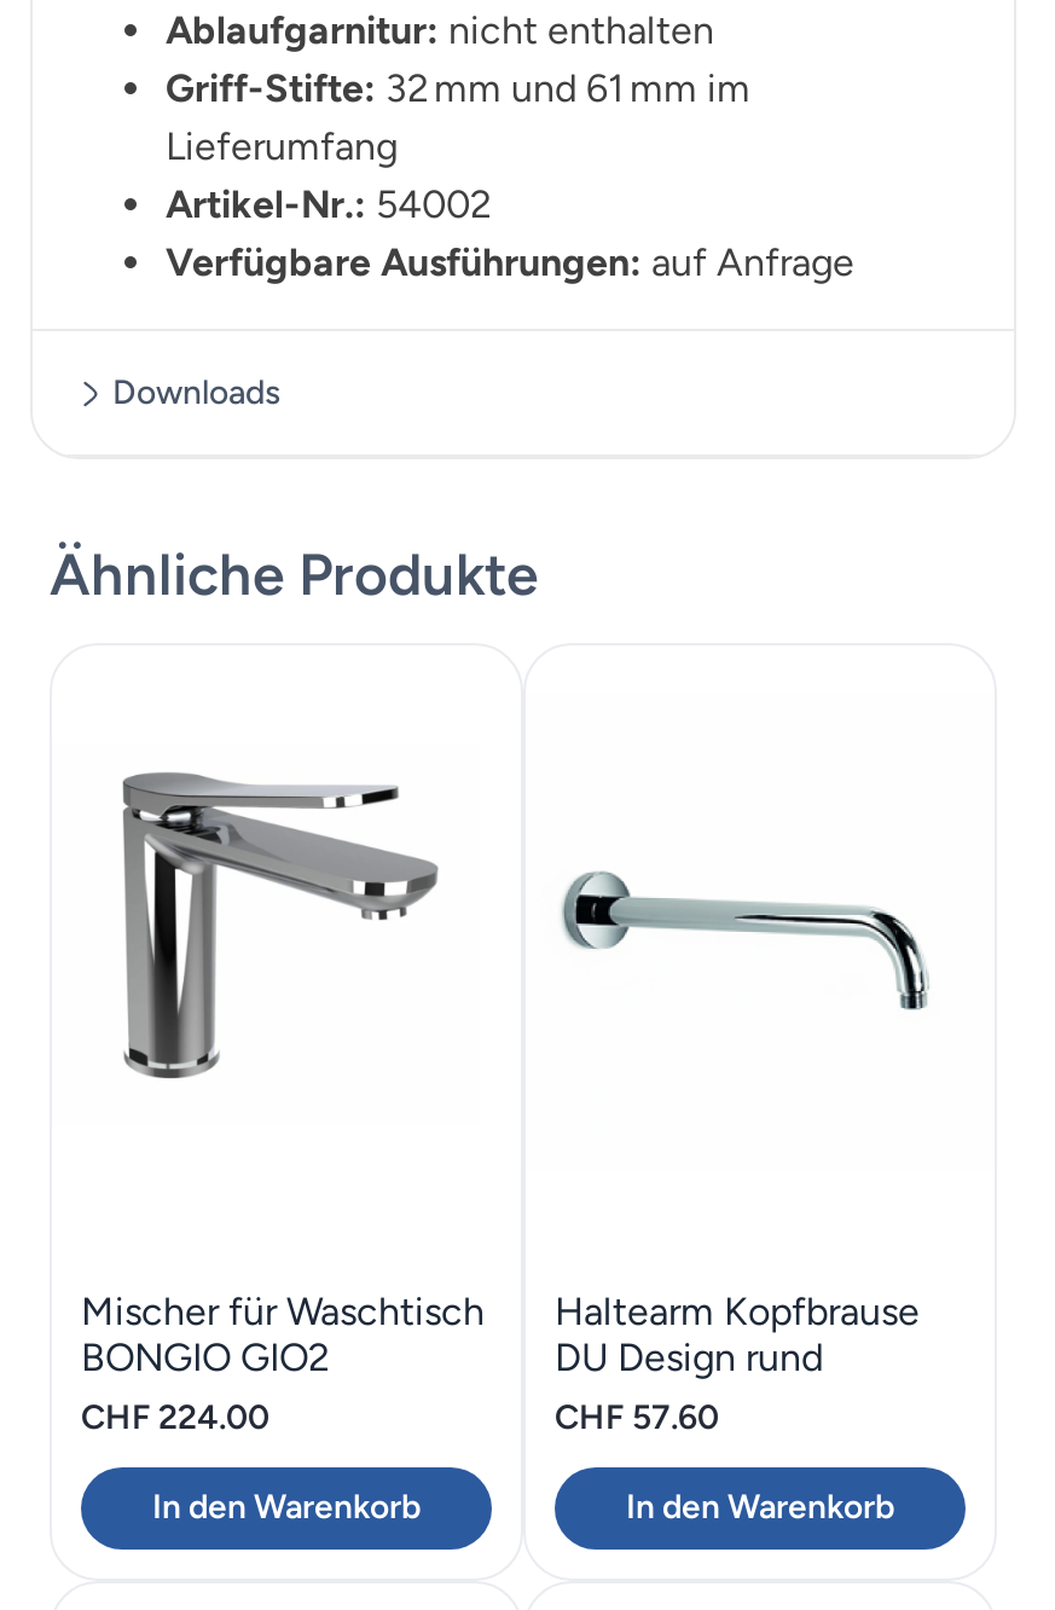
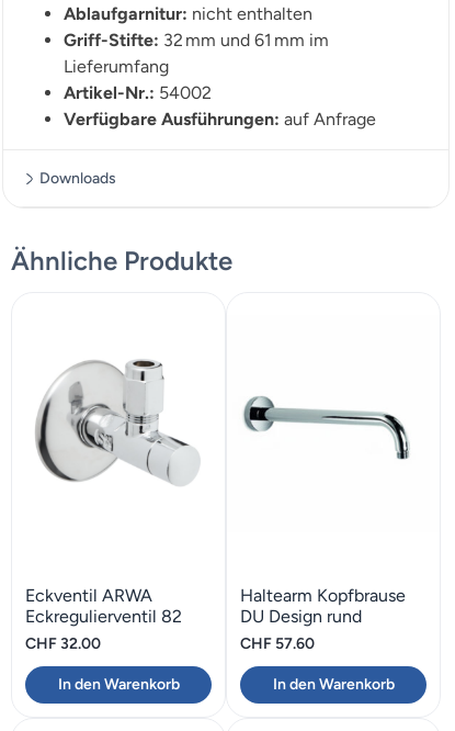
- [image]
+ [image]

- Mischer für Waschtisch
- BONGIO GIO2
- CHF 224.00
+ Eckventil ARWA
+ Eckregulierventil 82
+ CHF 32.00
